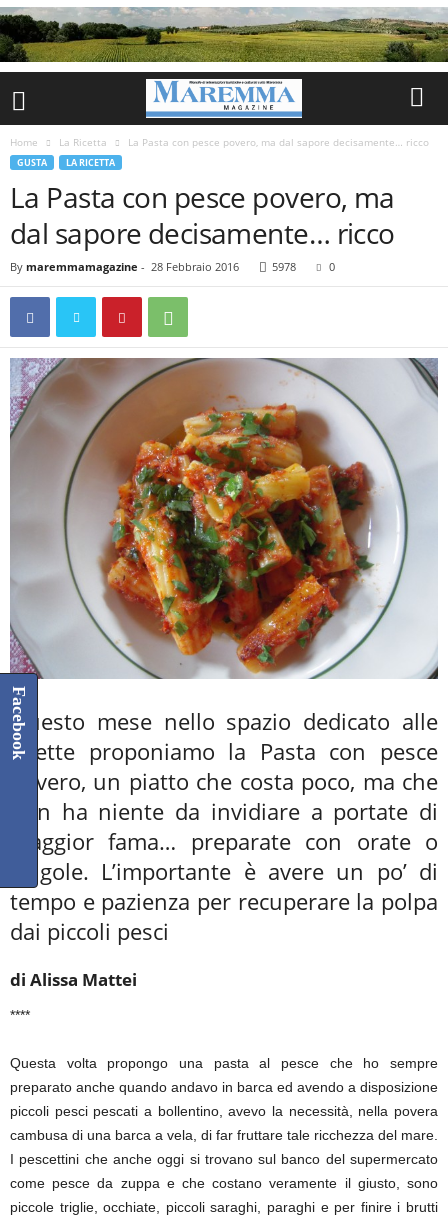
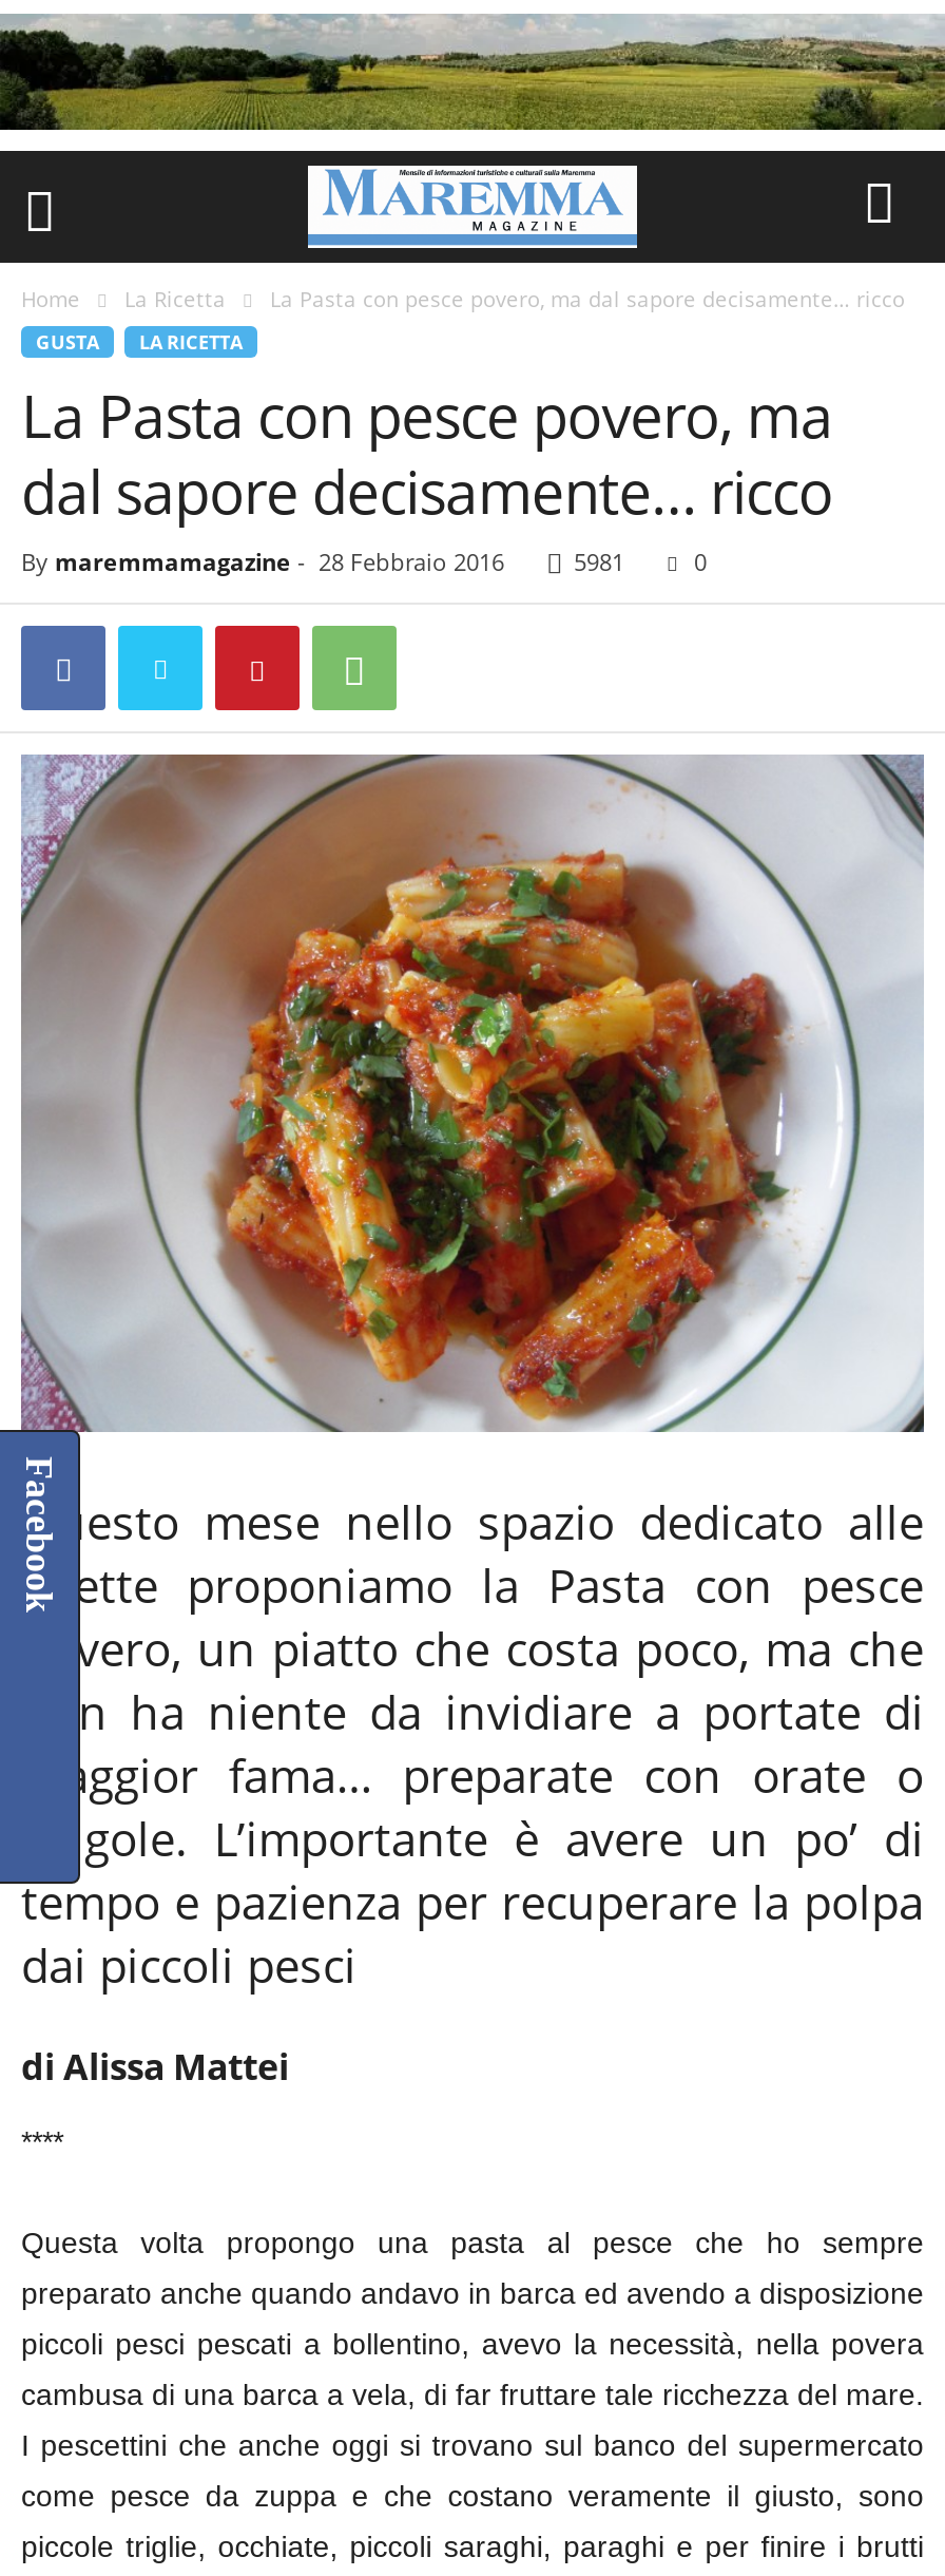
- 5978
+ 5981
